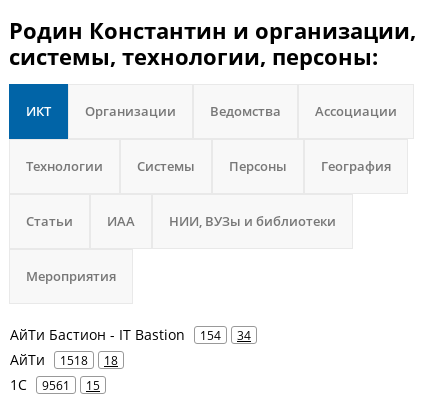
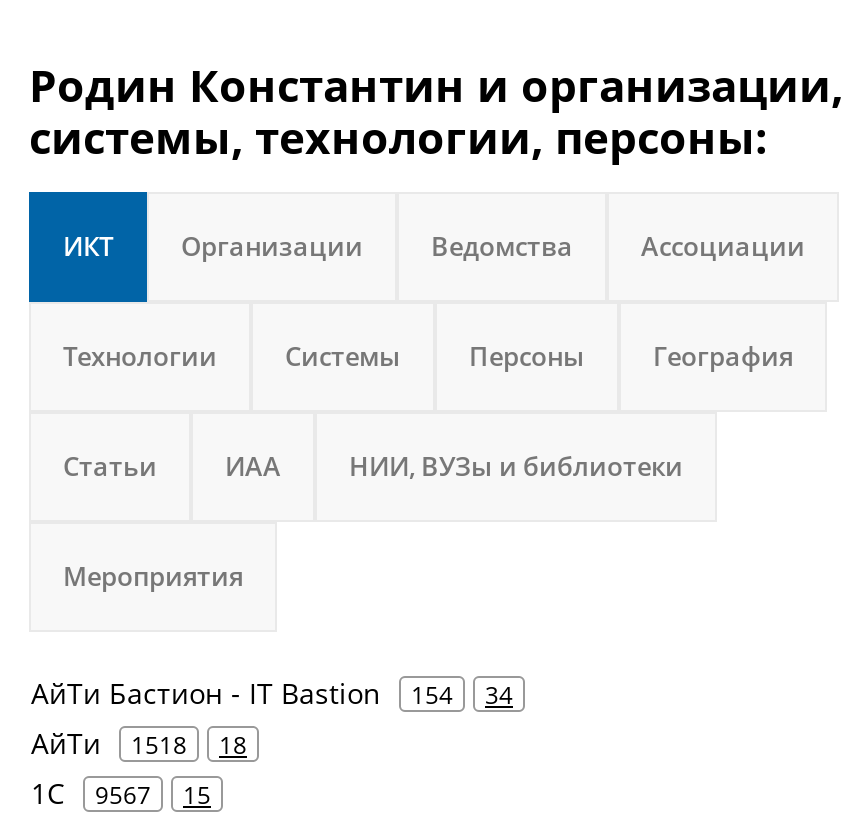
- 1С 9561 15
+ 1С 9567 15
